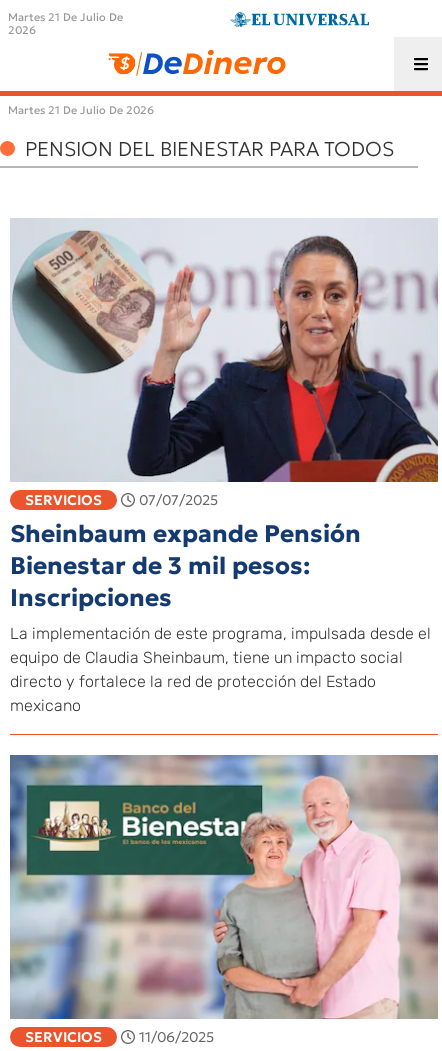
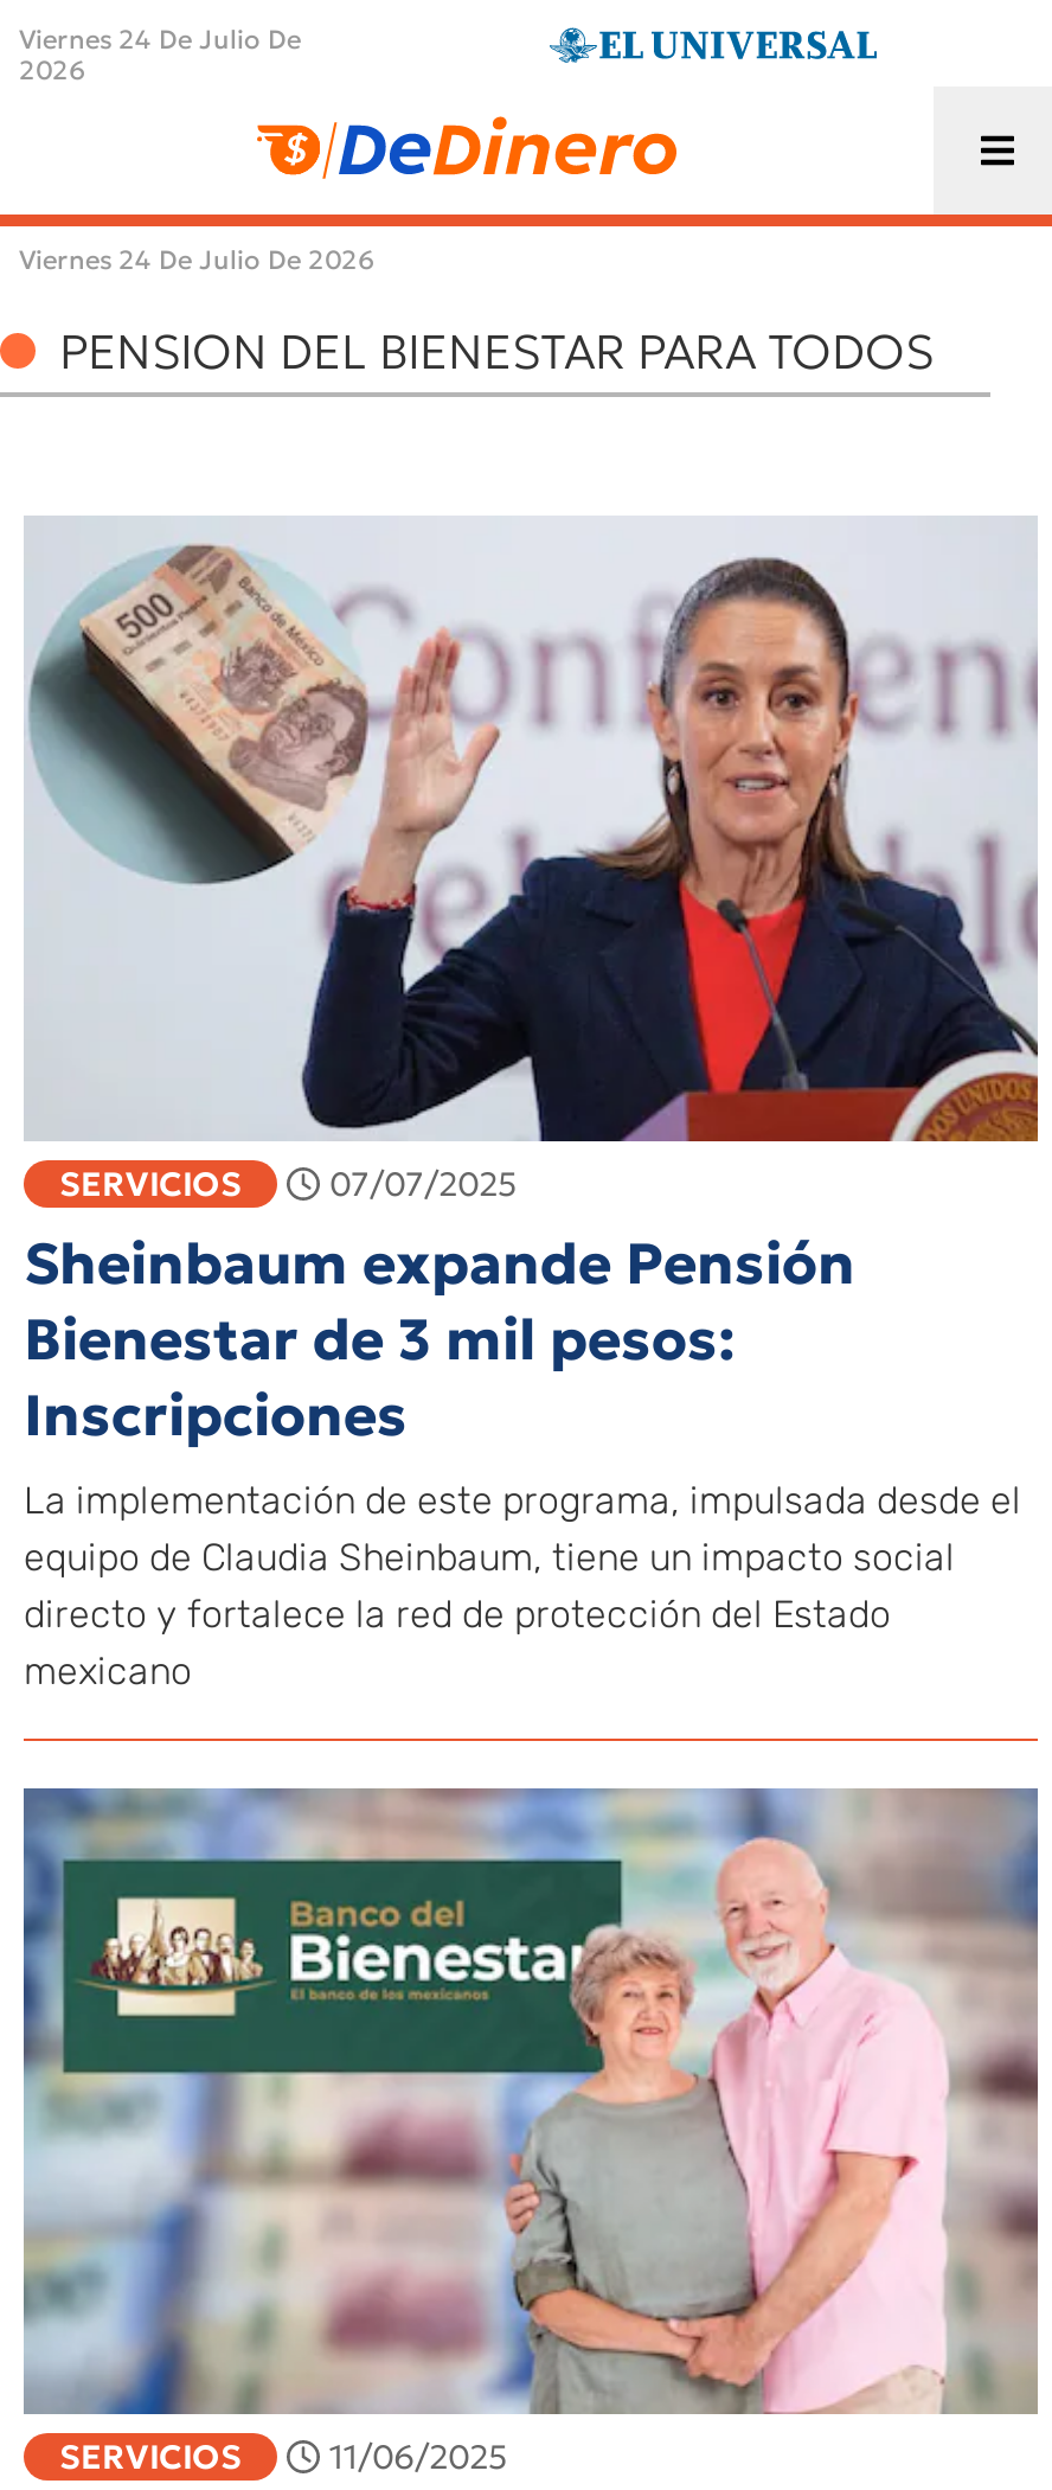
- Martes 21 De Julio De
+ Viernes 24 De Julio De

- Martes 21 De Julio De 2026
+ Viernes 24 De Julio De 2026
